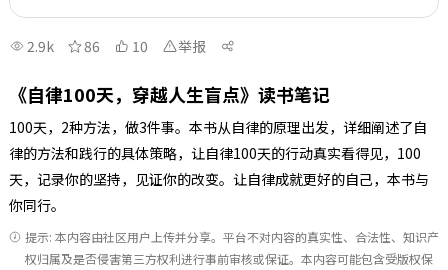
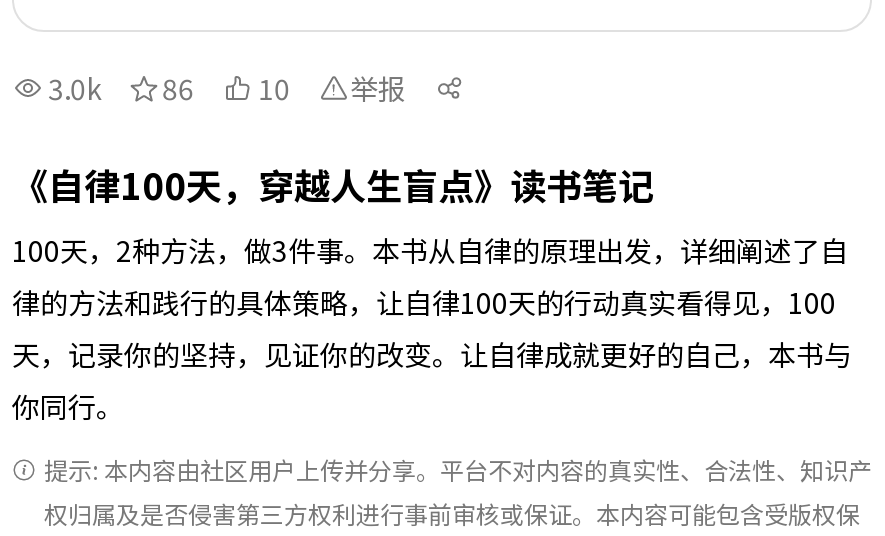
- 2.9k 86 10 举报
+ 3.0k 86 10 举报
